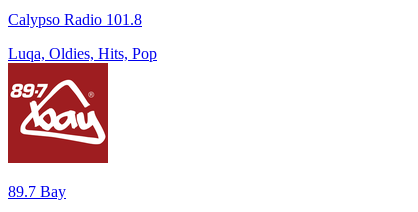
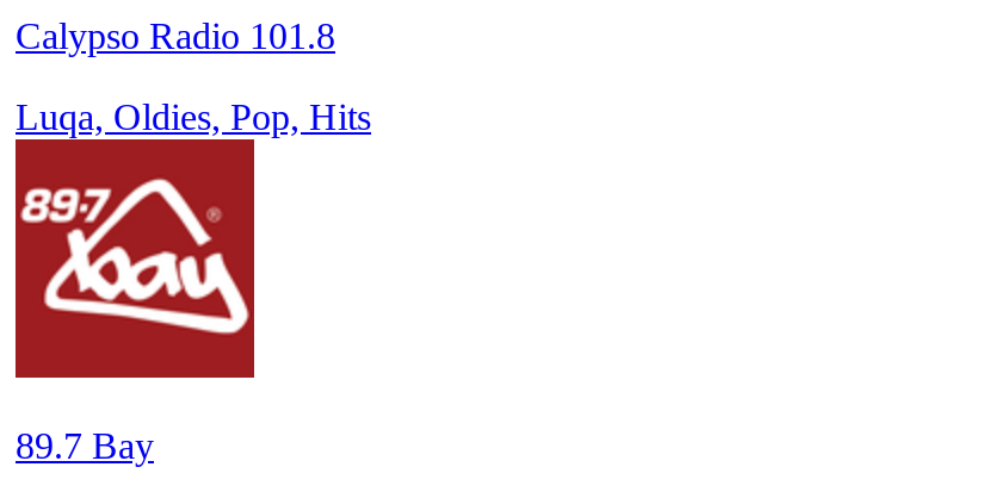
- Luqa, Oldies, Hits, Pop
+ Luqa, Oldies, Pop, Hits
